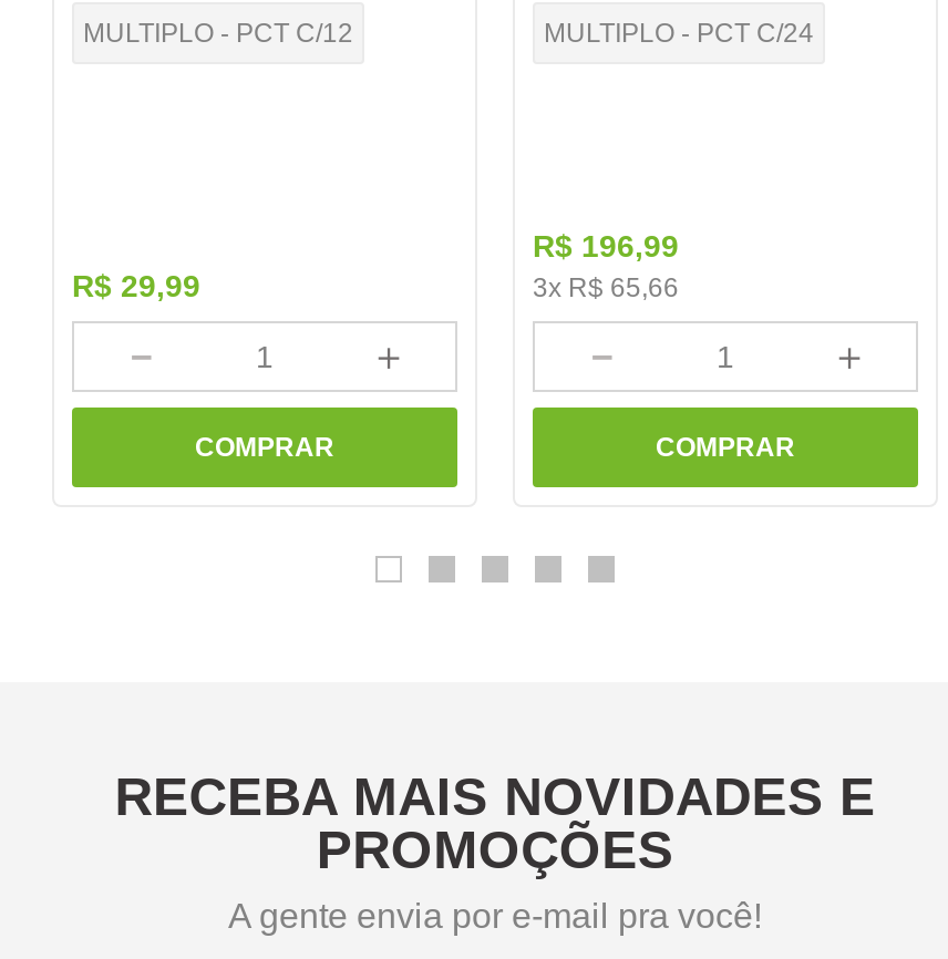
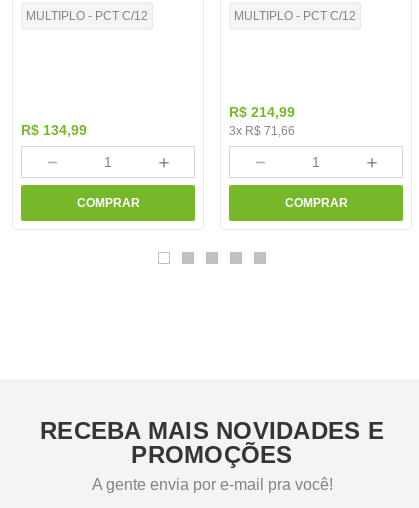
- MULTIPLO - PCT C/24
+ MULTIPLO - PCT C/12

- R$ 196,99
- 3x R$ 65,66
+ R$ 214,99
+ 3x R$ 71,66

- R$ 29,99
+ R$ 134,99
